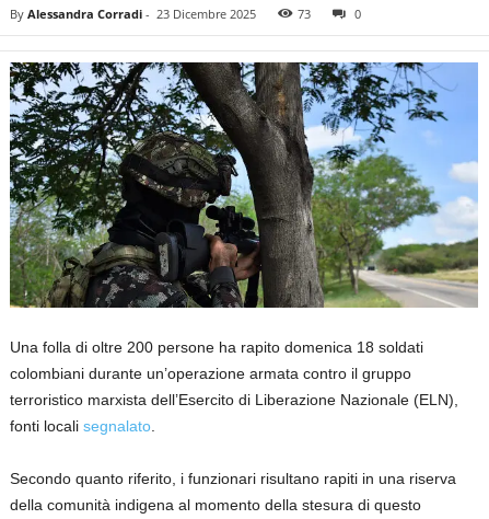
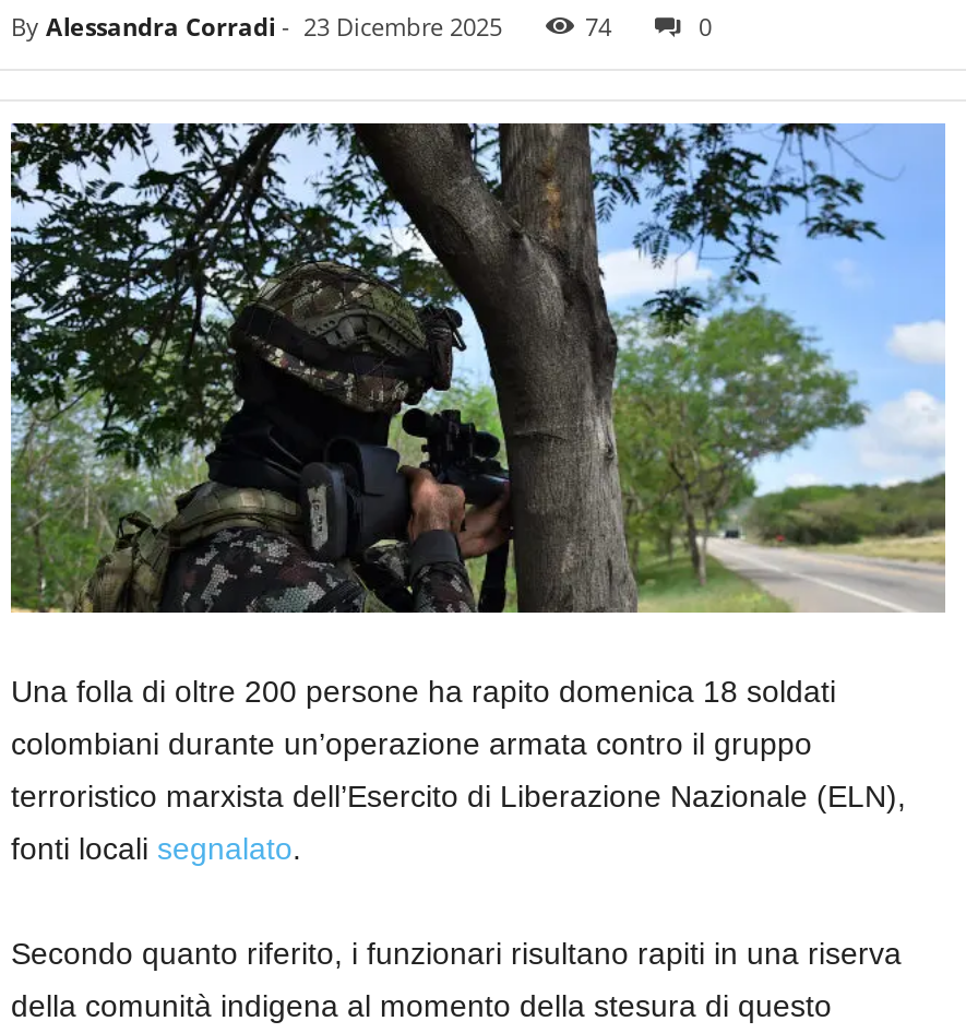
- 73
+ 74
